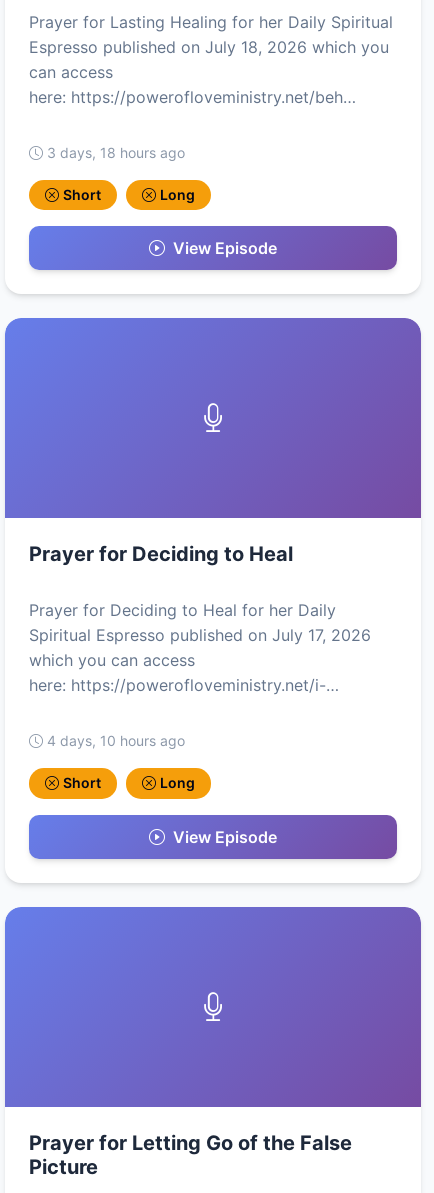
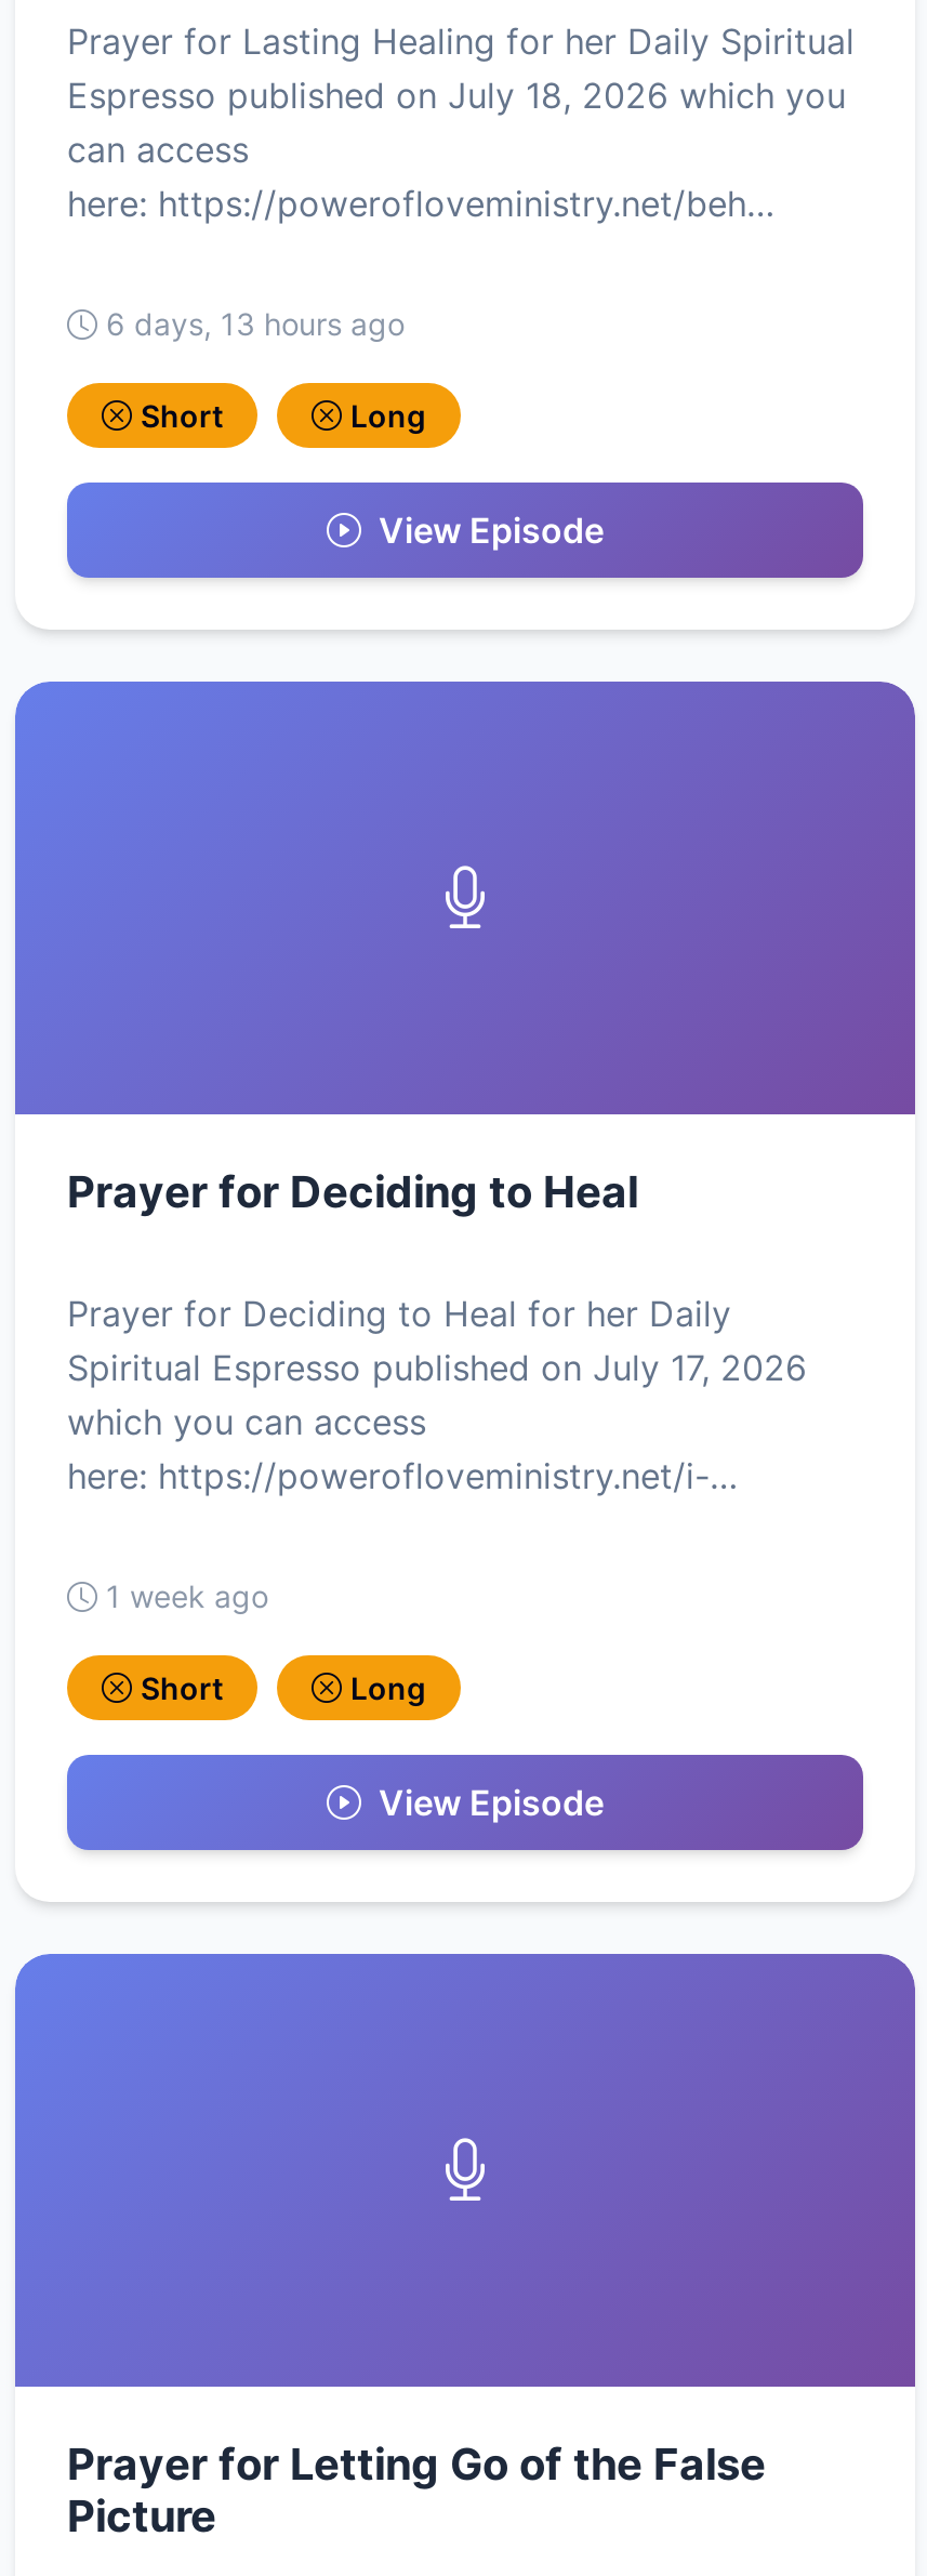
- 3 days, 18 hours ago
+ 6 days, 13 hours ago

- 4 days, 10 hours ago
+ 1 week ago
